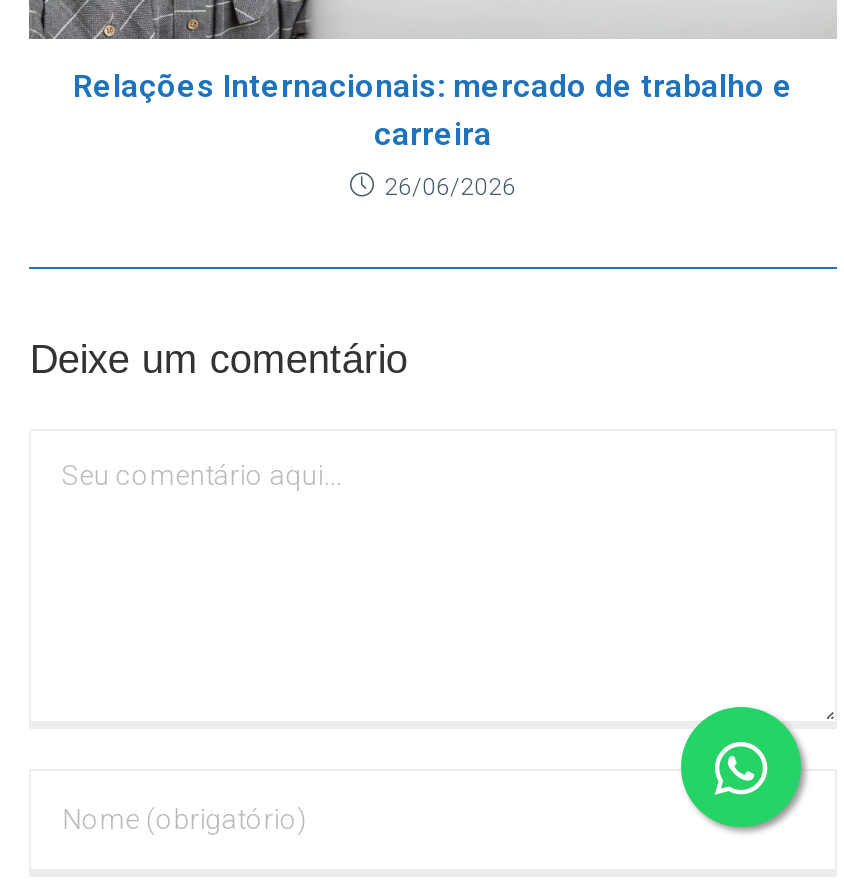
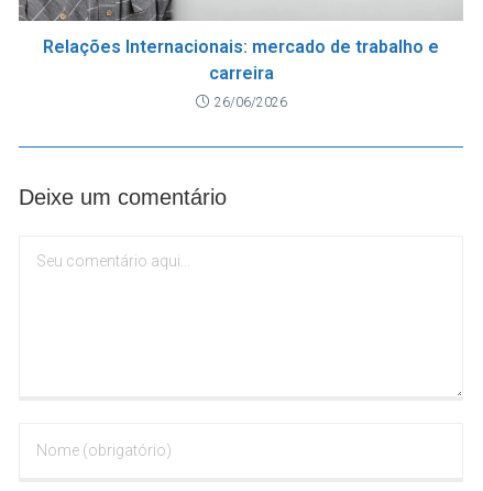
- [image]
